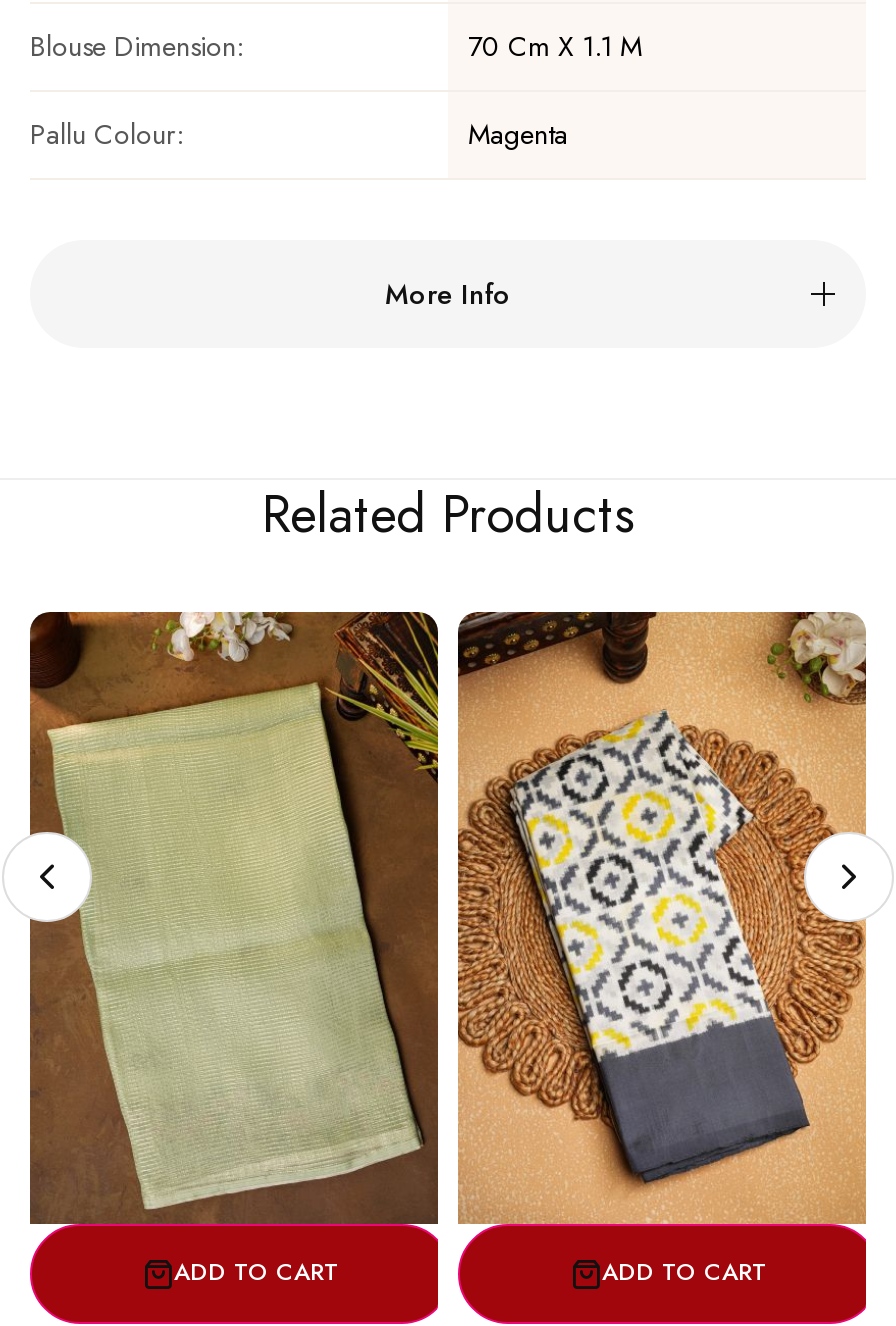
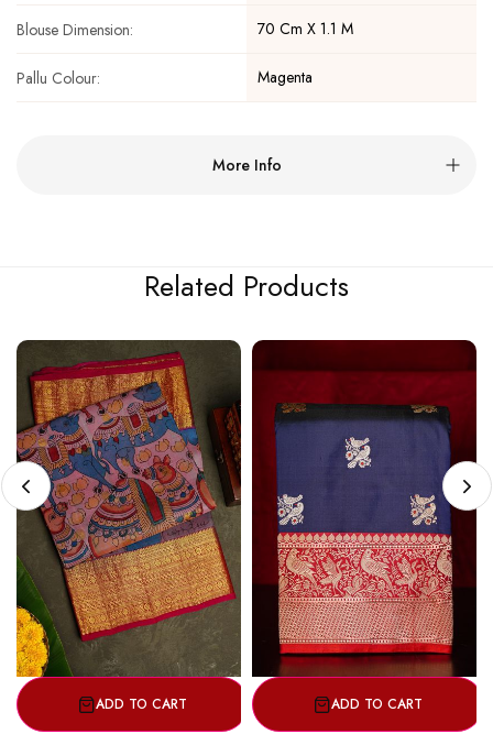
- [image]
+ [image]

- [image]
+ [image]
